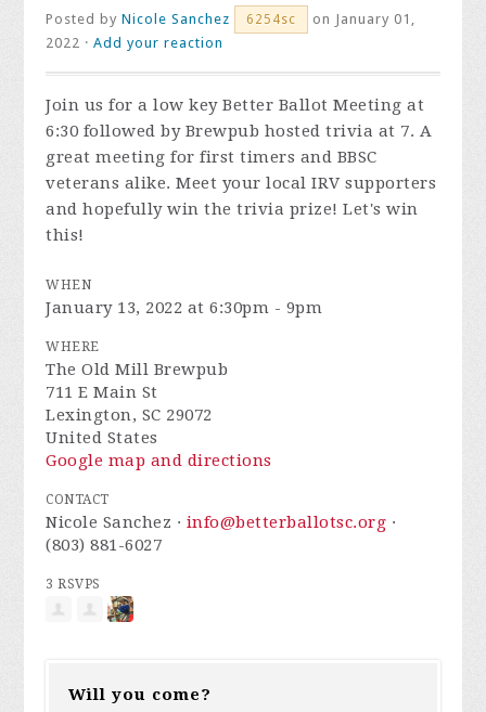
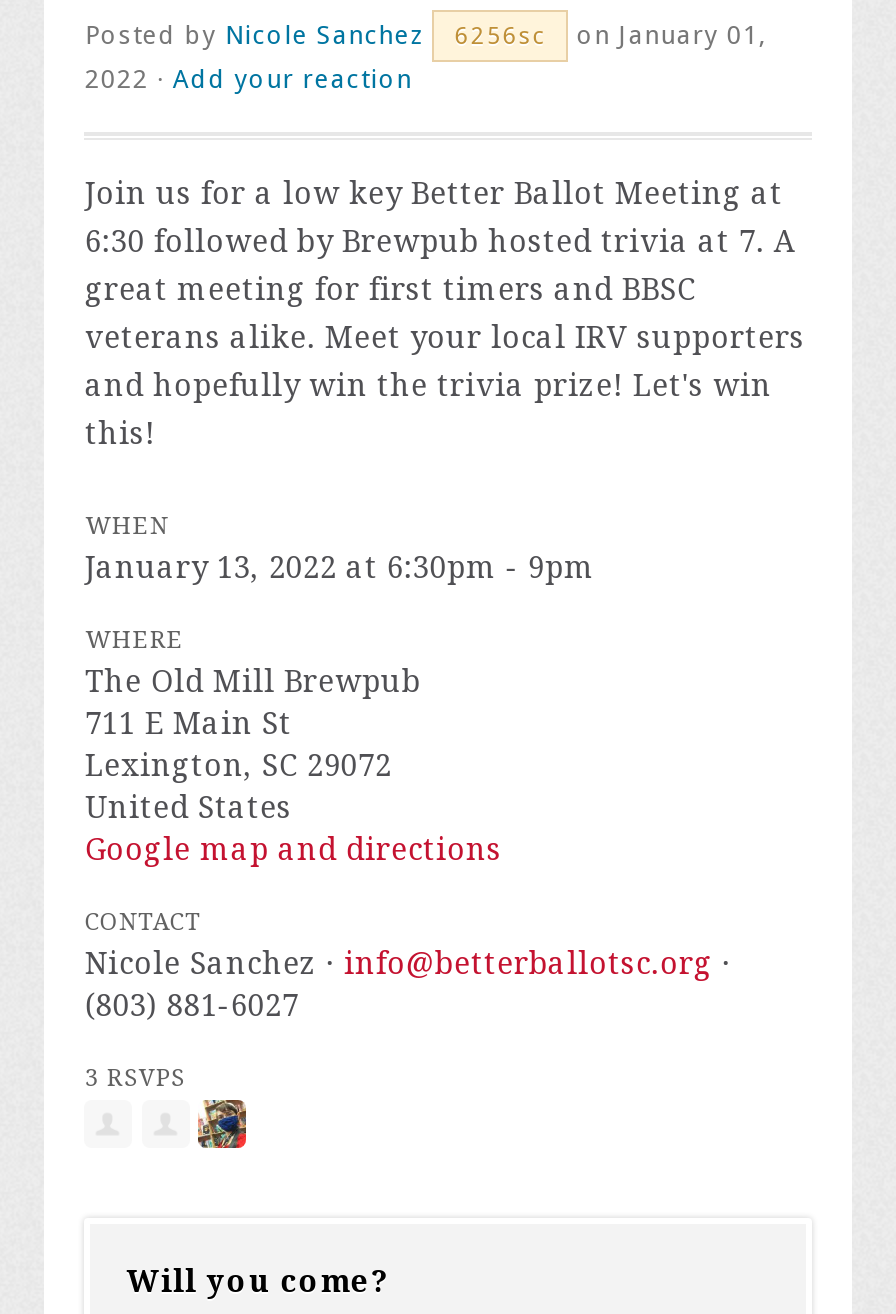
- Posted by Nicole Sanchez 6254sc on January 01,
+ Posted by Nicole Sanchez 6256sc on January 01,
